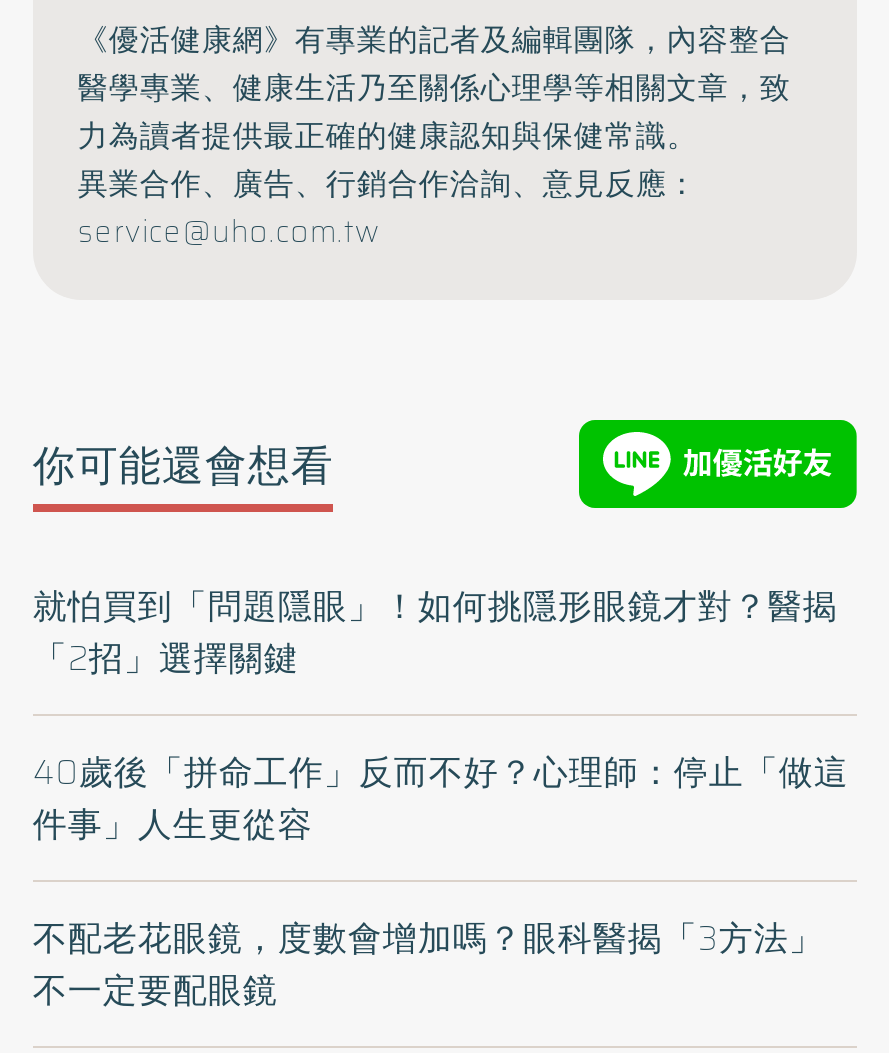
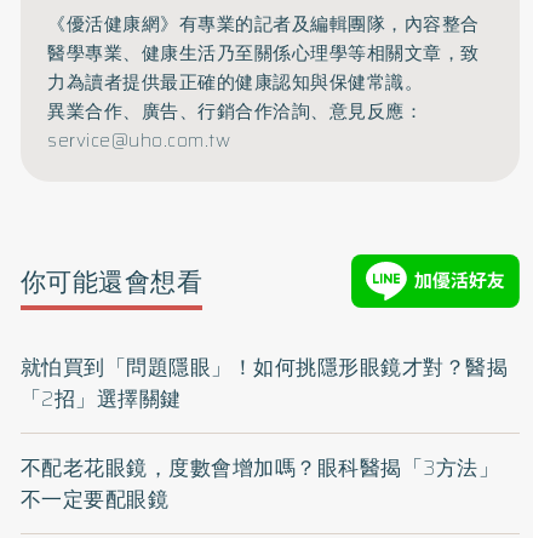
- 40歲後「拼命工作」反而不好？心理師：停止「做這
- 件事」人生更從容
